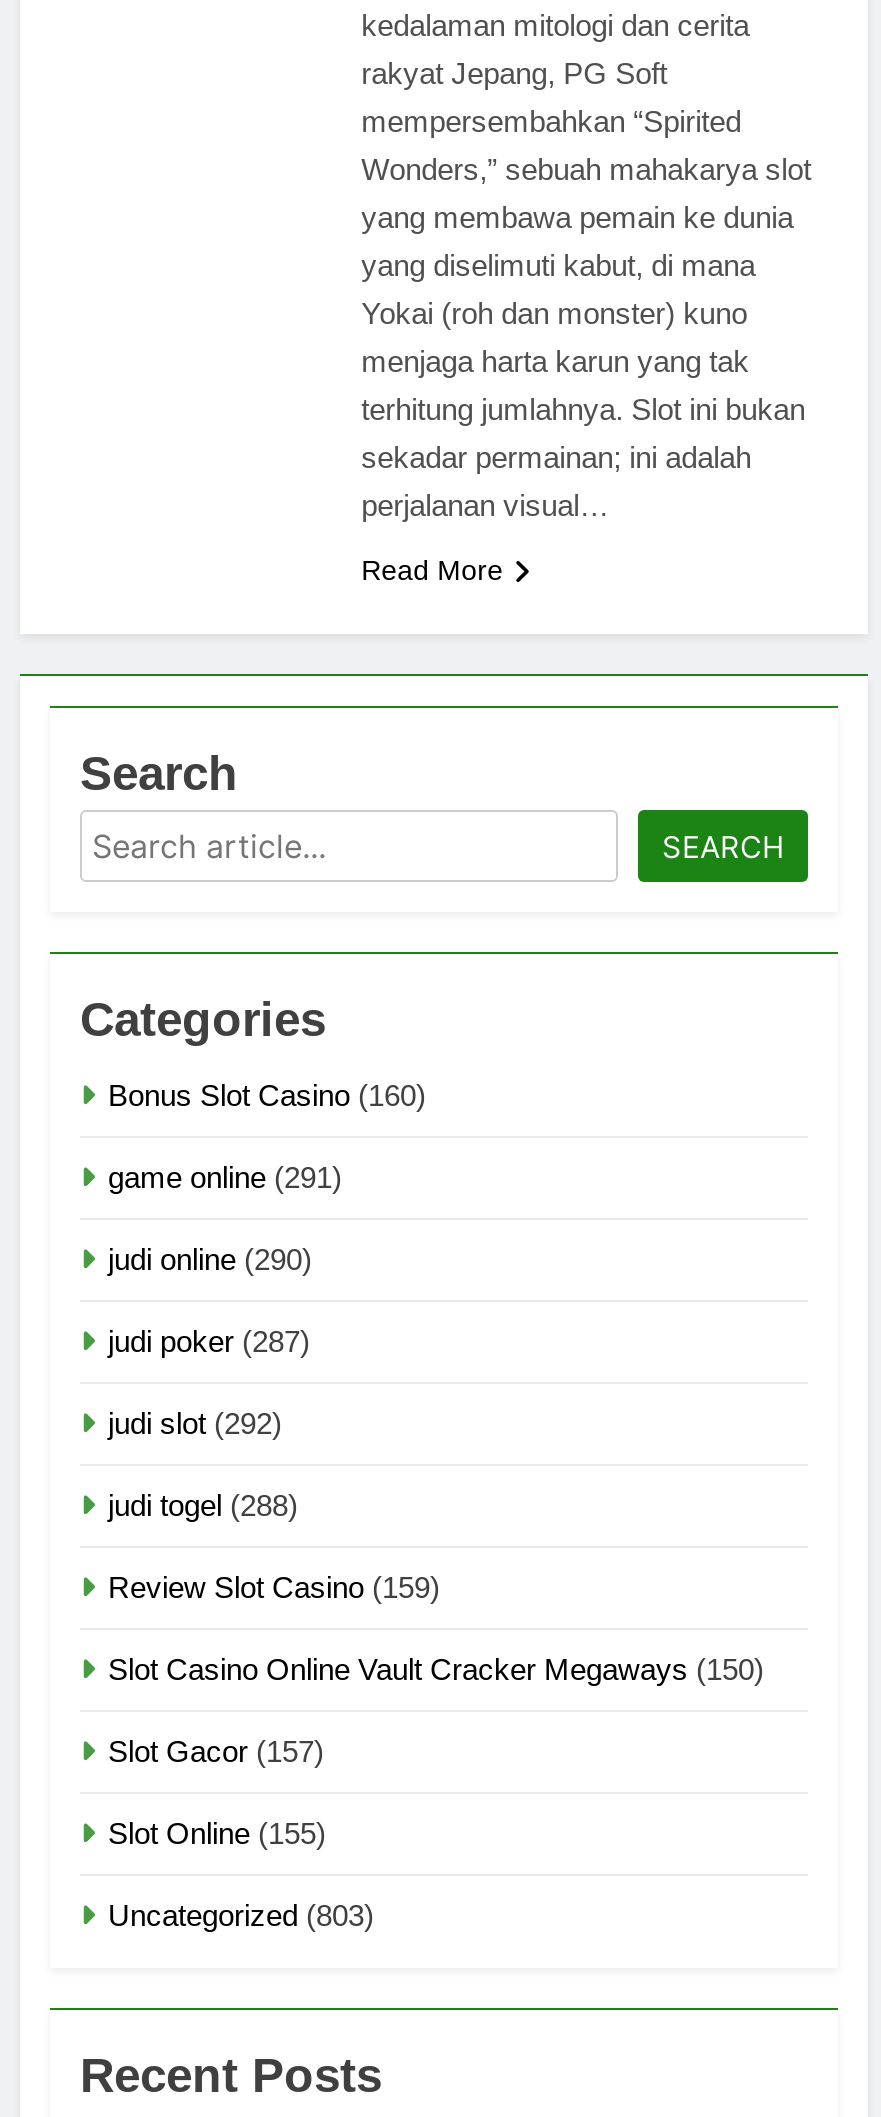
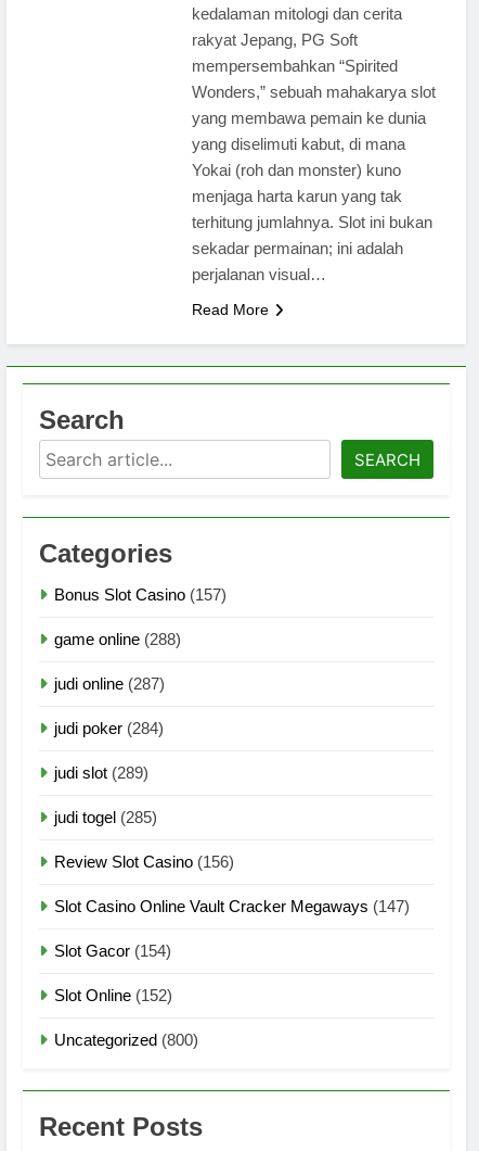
- Bonus Slot Casino (160)
+ Bonus Slot Casino (157)

- game online (291)
+ game online (288)

- judi online (290)
+ judi online (287)

- judi poker (287)
+ judi poker (284)

- judi slot (292)
+ judi slot (289)

- judi togel (288)
+ judi togel (285)

- Review Slot Casino (159)
+ Review Slot Casino (156)

- Slot Casino Online Vault Cracker Megaways (150)
+ Slot Casino Online Vault Cracker Megaways (147)

- Slot Gacor (157)
+ Slot Gacor (154)

- Slot Online (155)
+ Slot Online (152)

- Uncategorized (803)
+ Uncategorized (800)
